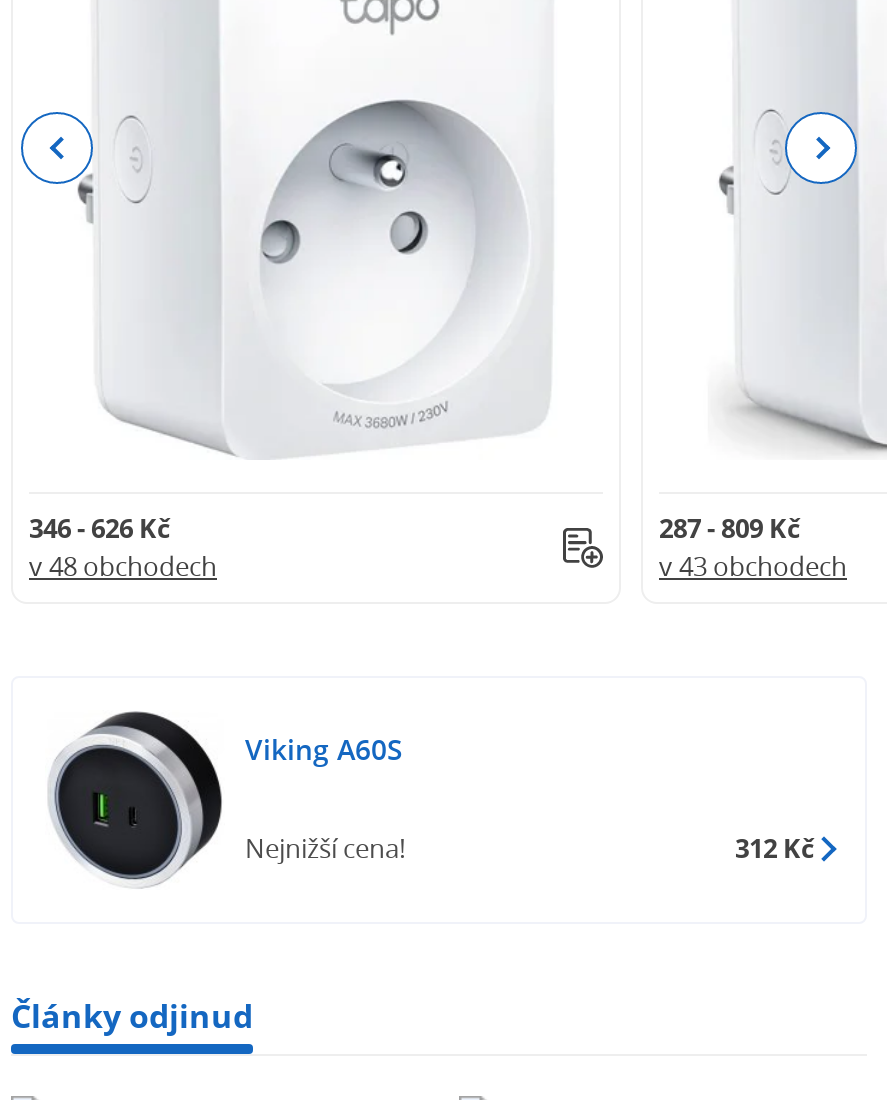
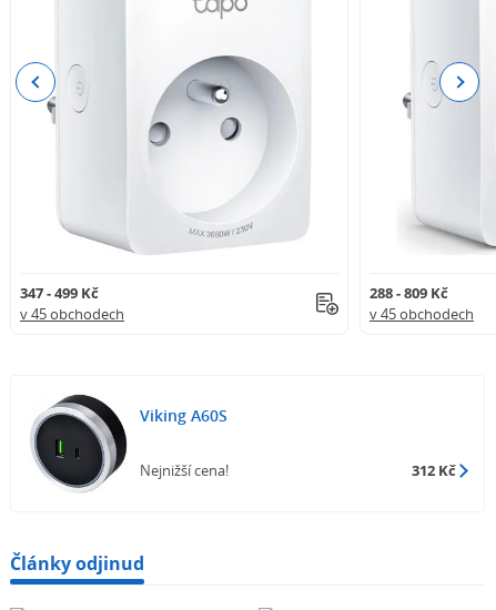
- 346 - 626 Kč
+ 347 - 499 Kč

- 287 - 809 Kč
+ 288 - 809 Kč

- v 48 obchodech
+ v 45 obchodech

- v 43 obchodech
+ v 45 obchodech
